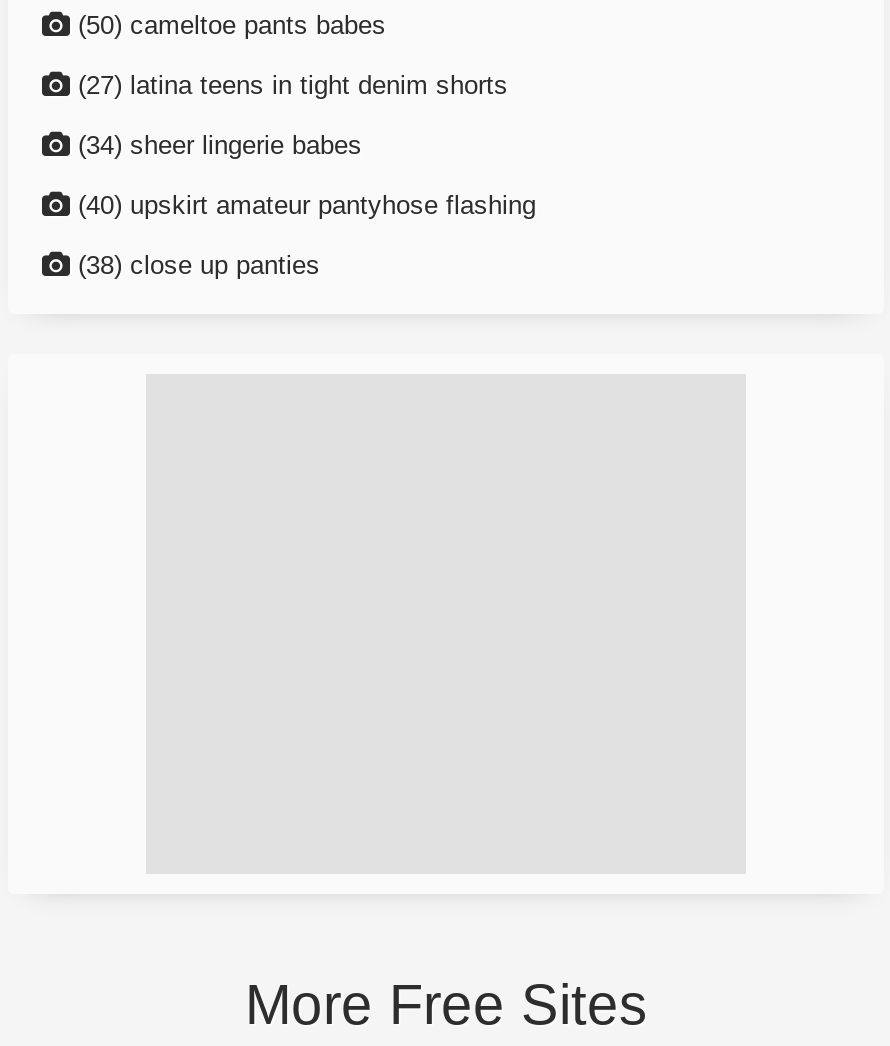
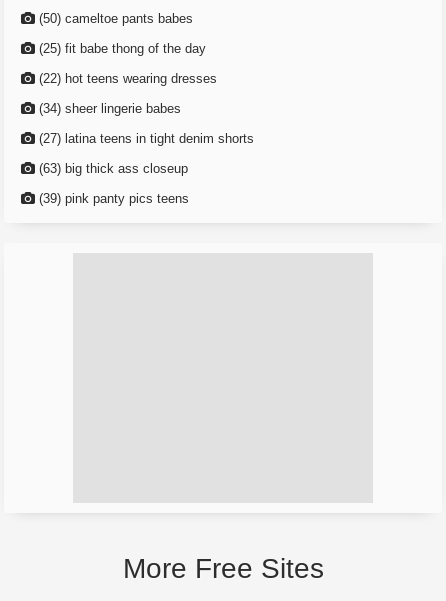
+ (25) fit babe thong of the day
+ (22) hot teens wearing dresses

moved down: (27) latina teens in tight denim shorts

- (40) upskirt amateur pantyhose flashing
- (38) close up panties
+ (63) big thick ass closeup
+ (39) pink panty pics teens
